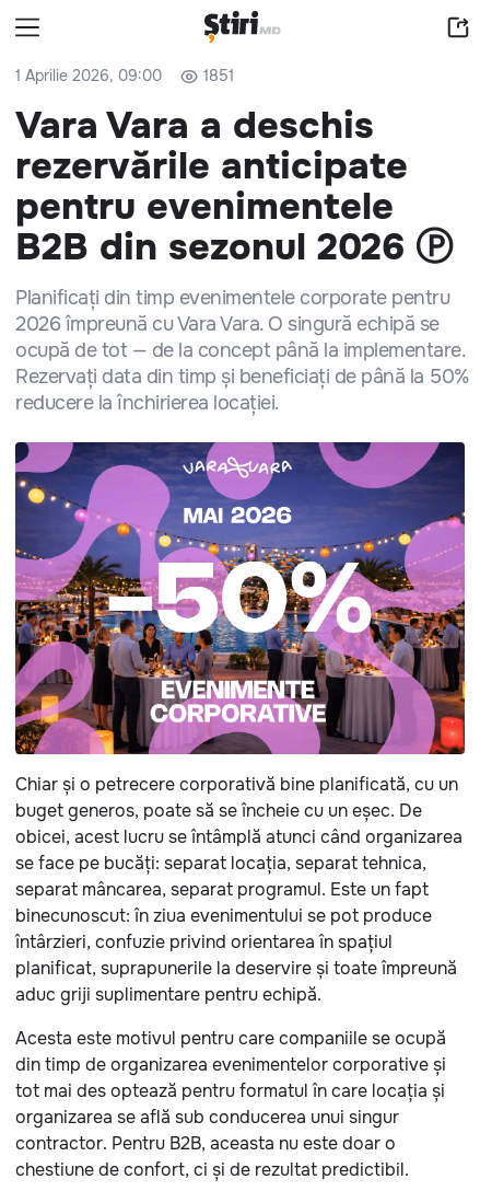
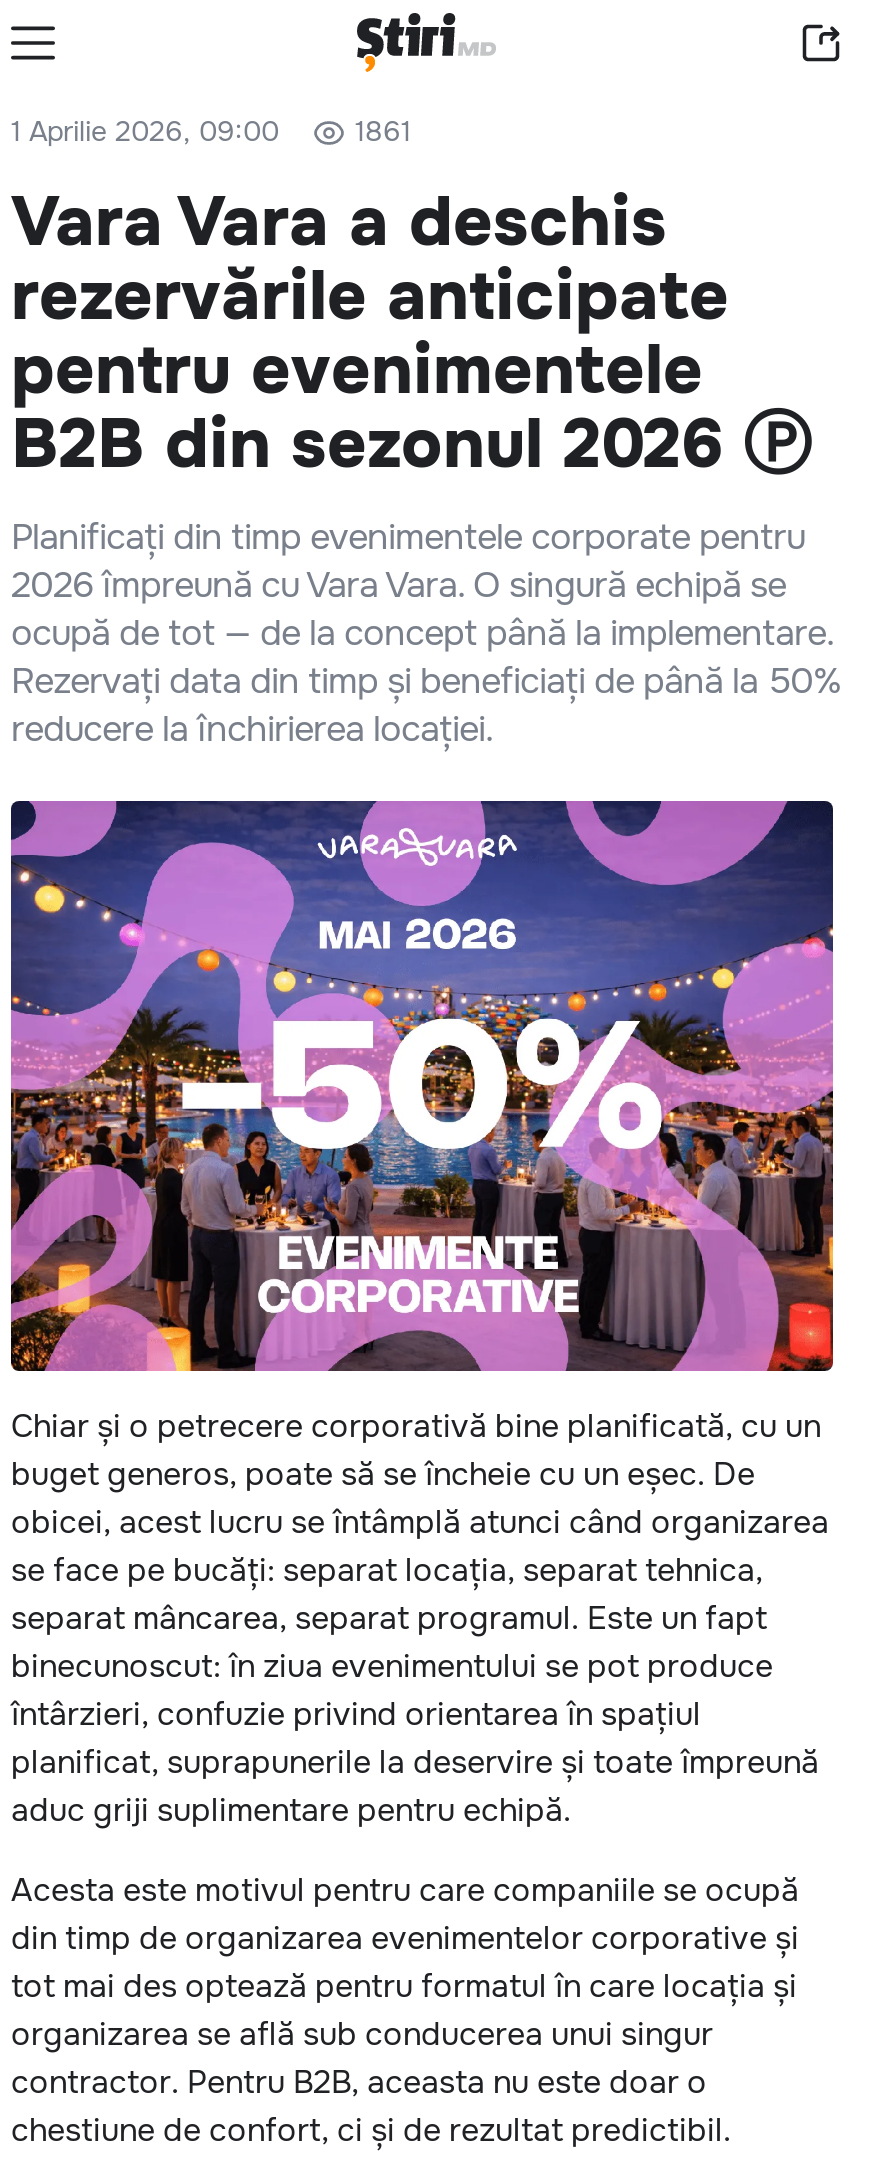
- 1851
+ 1861
